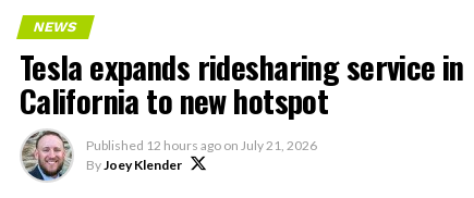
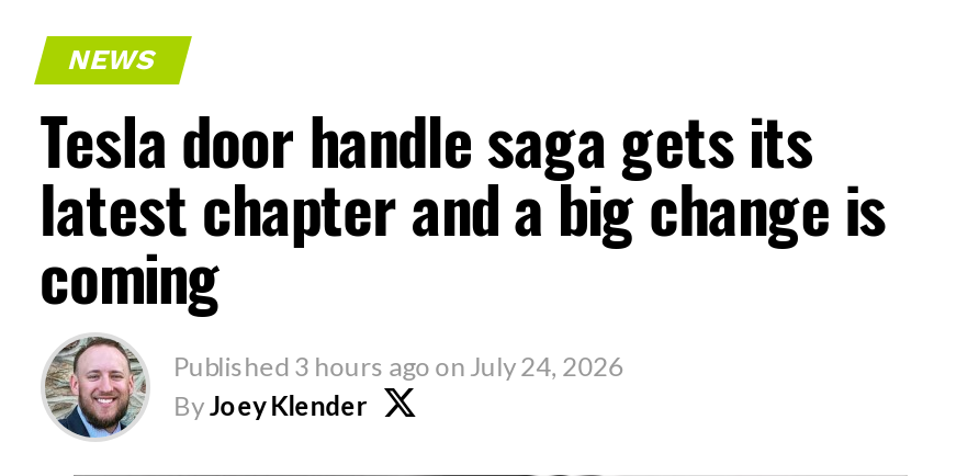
- Tesla expands ridesharing service in
- California to new hotspot
- Published 12 hours ago on July 21, 2026
+ Tesla door handle saga gets its
+ latest chapter and a big change is
+ coming
+ Published 3 hours ago on July 24, 2026
